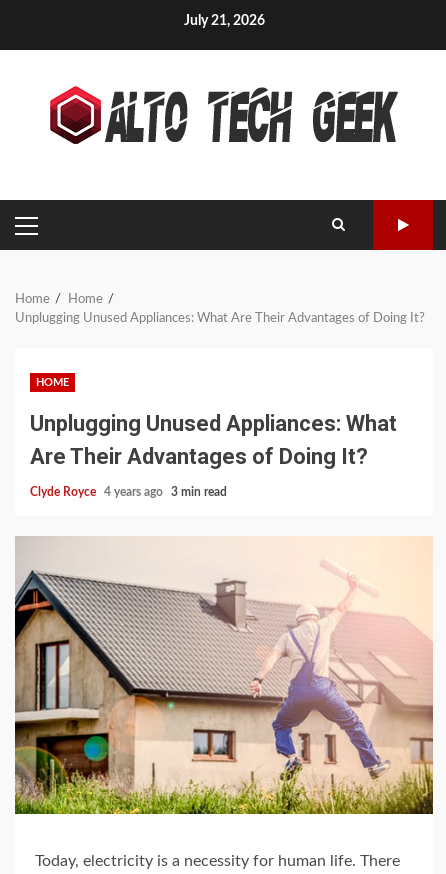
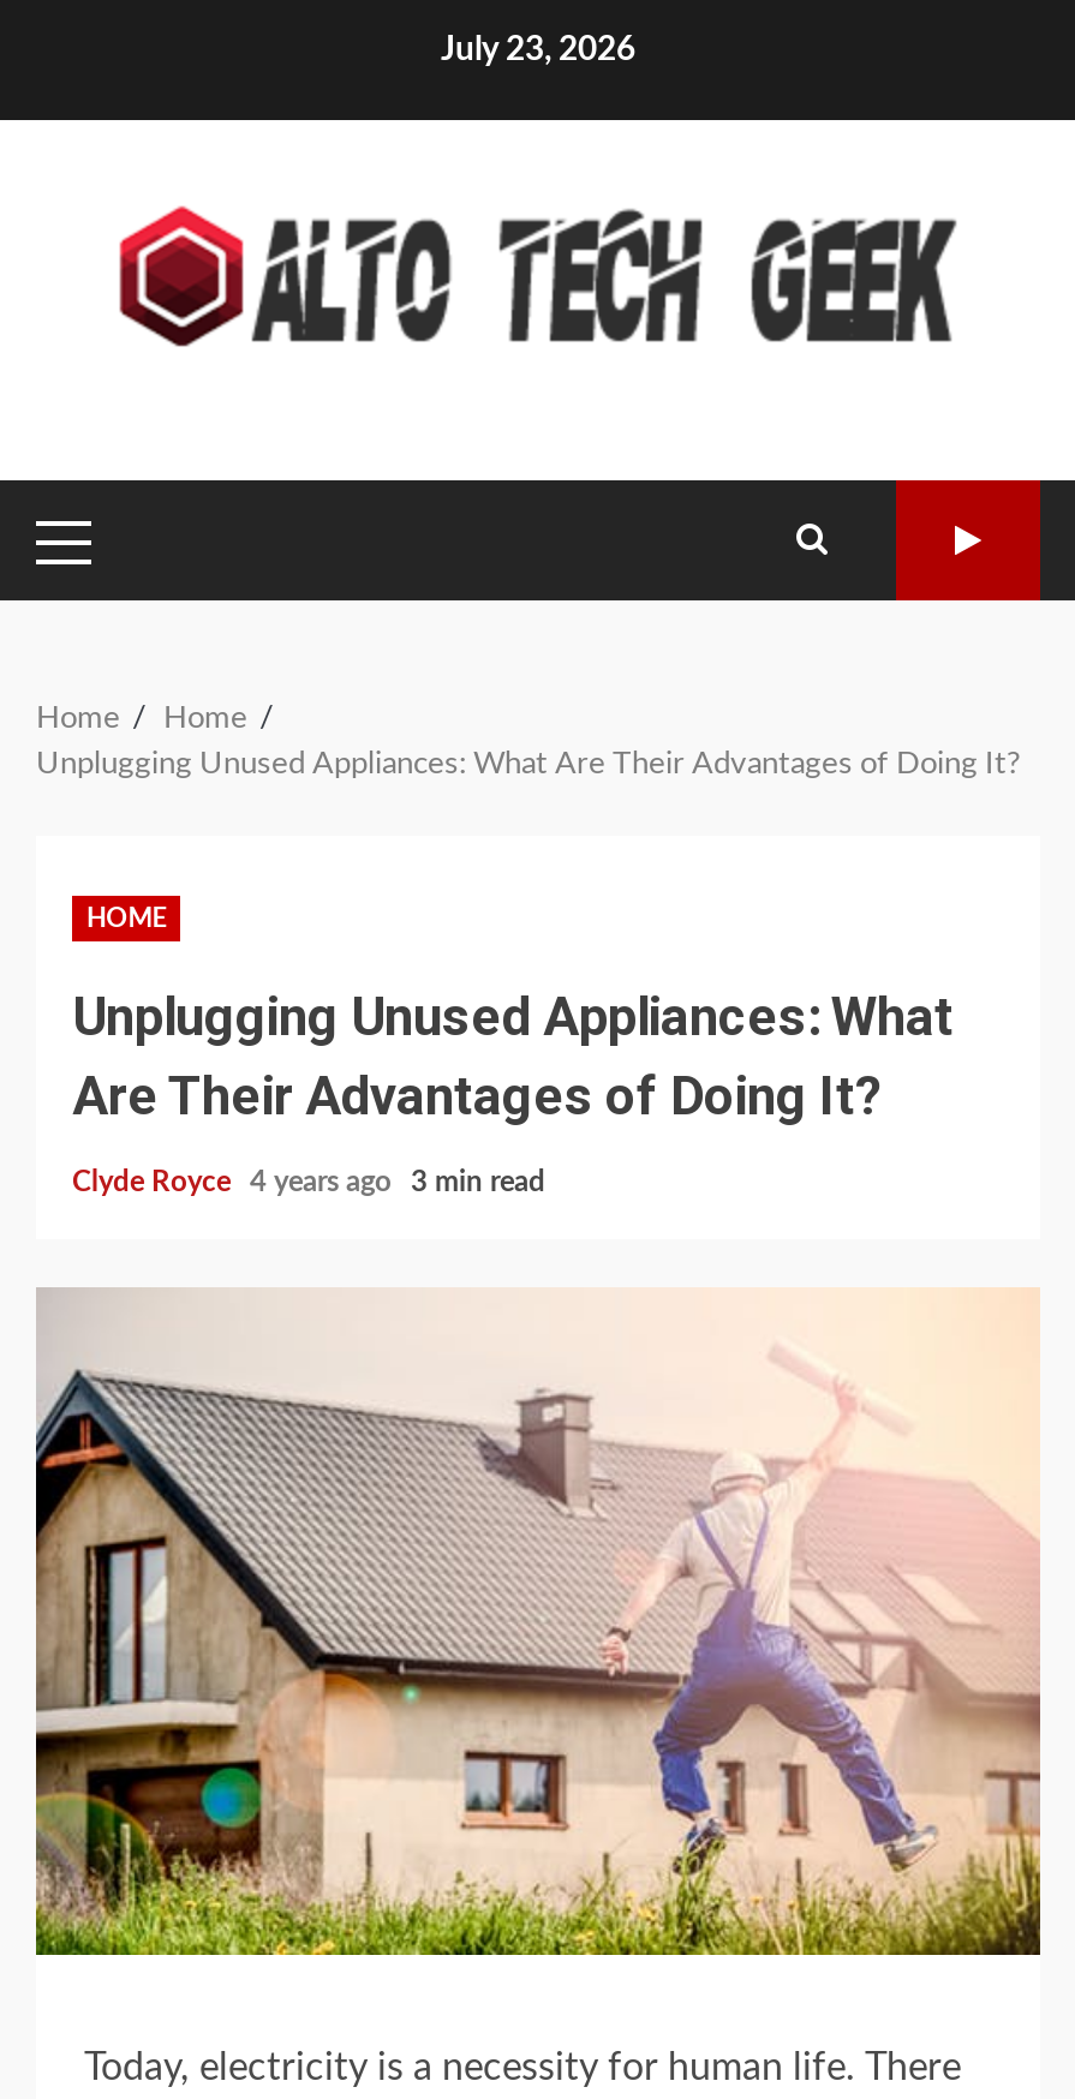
- July 21, 2026
+ July 23, 2026
